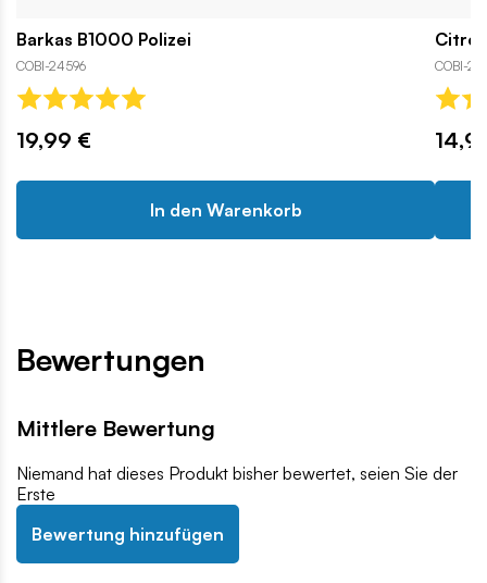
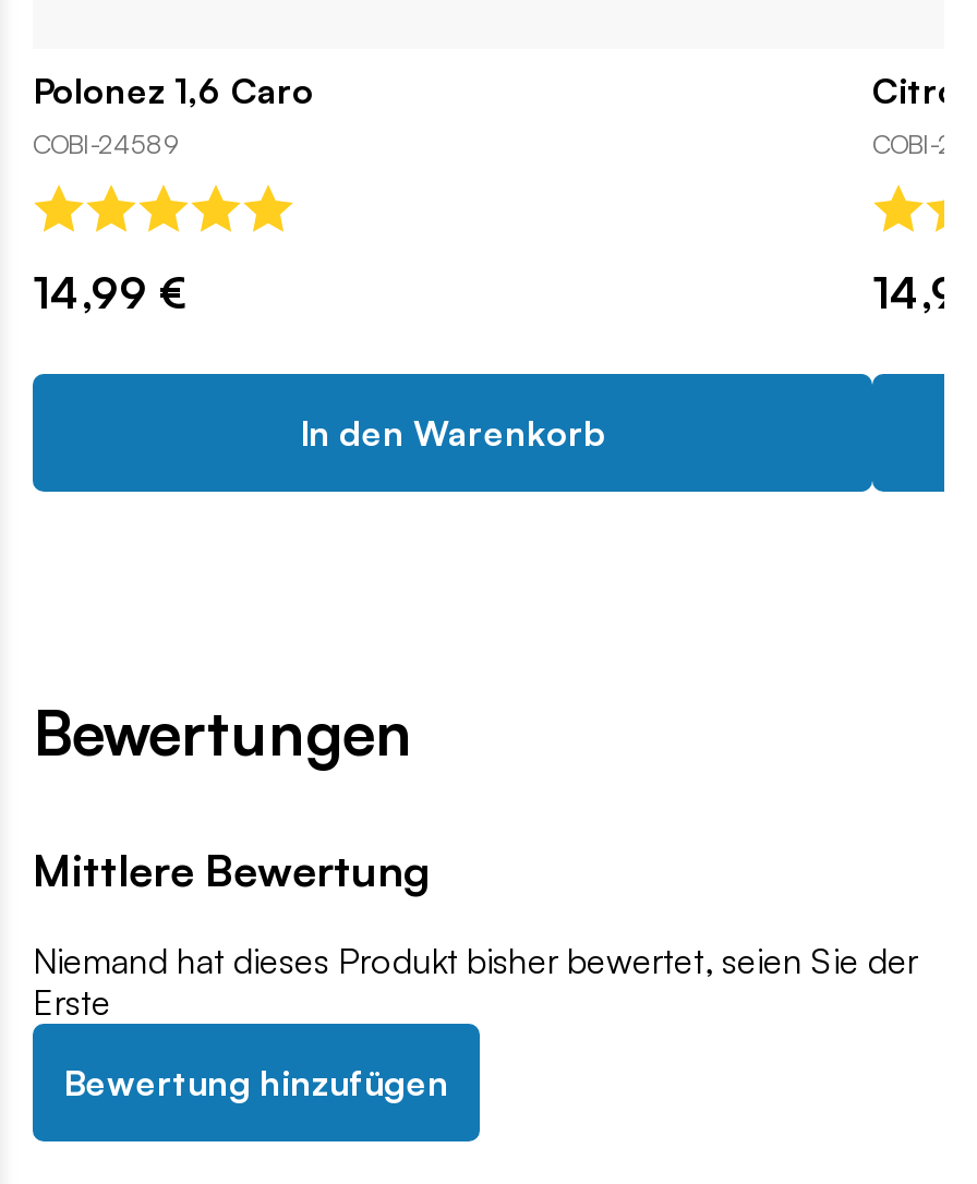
- Barkas B1000 Polizei
- COBI-24596
+ Polonez 1,6 Caro
+ COBI-24589

- 19,99 €
+ 14,99 €
